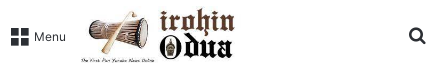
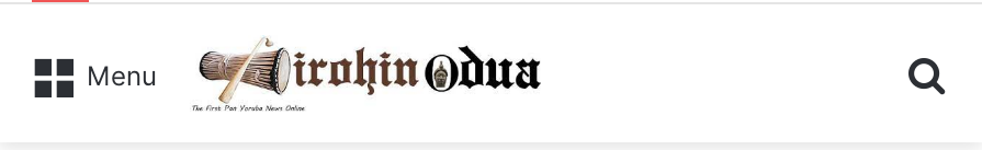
- [image]
+ [image]
